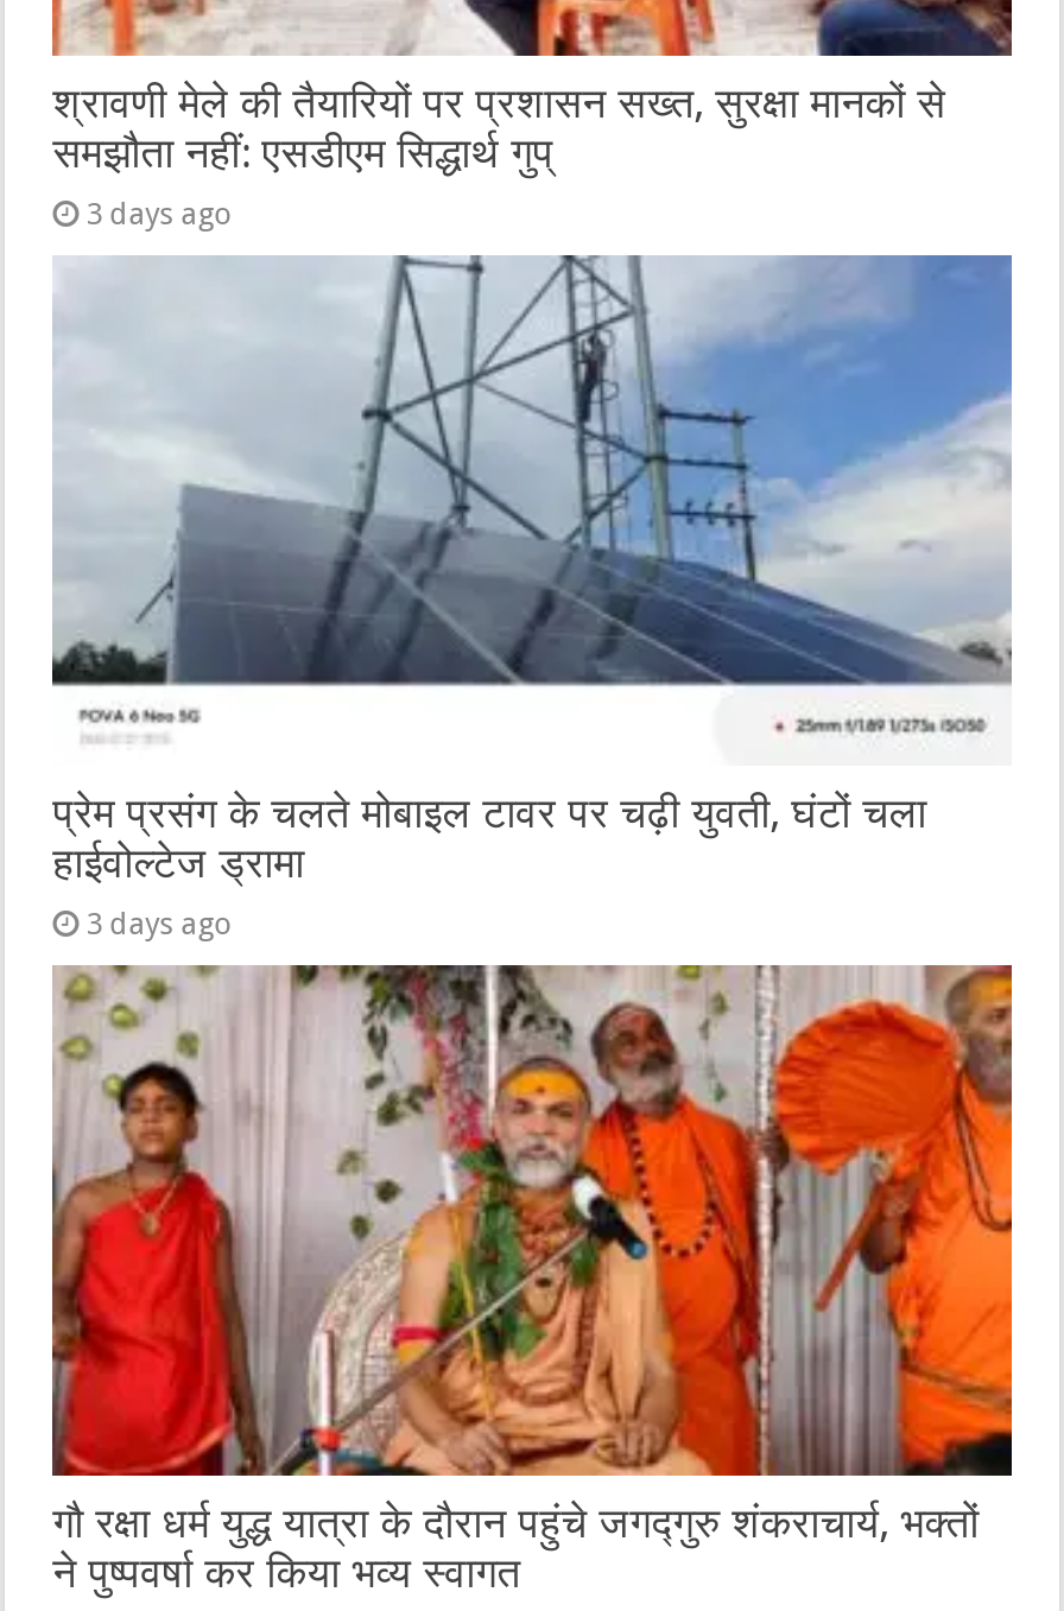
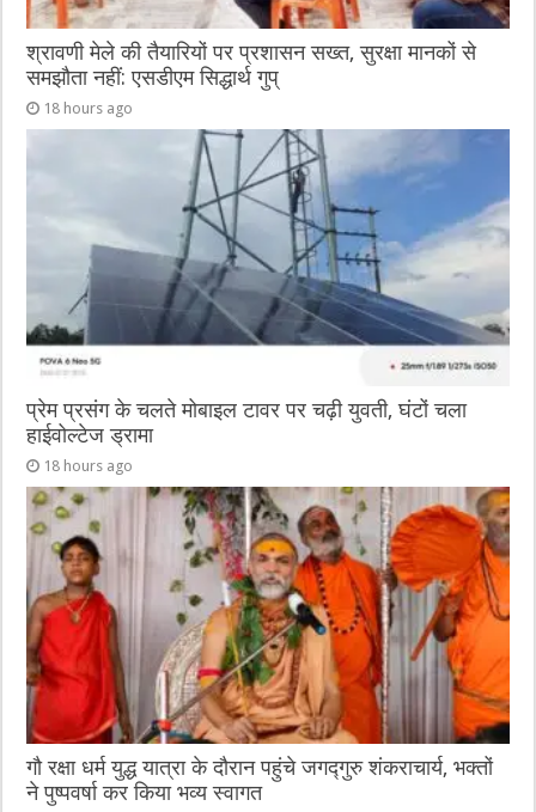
- 3 days ago
+ 18 hours ago

- 3 days ago
+ 18 hours ago
